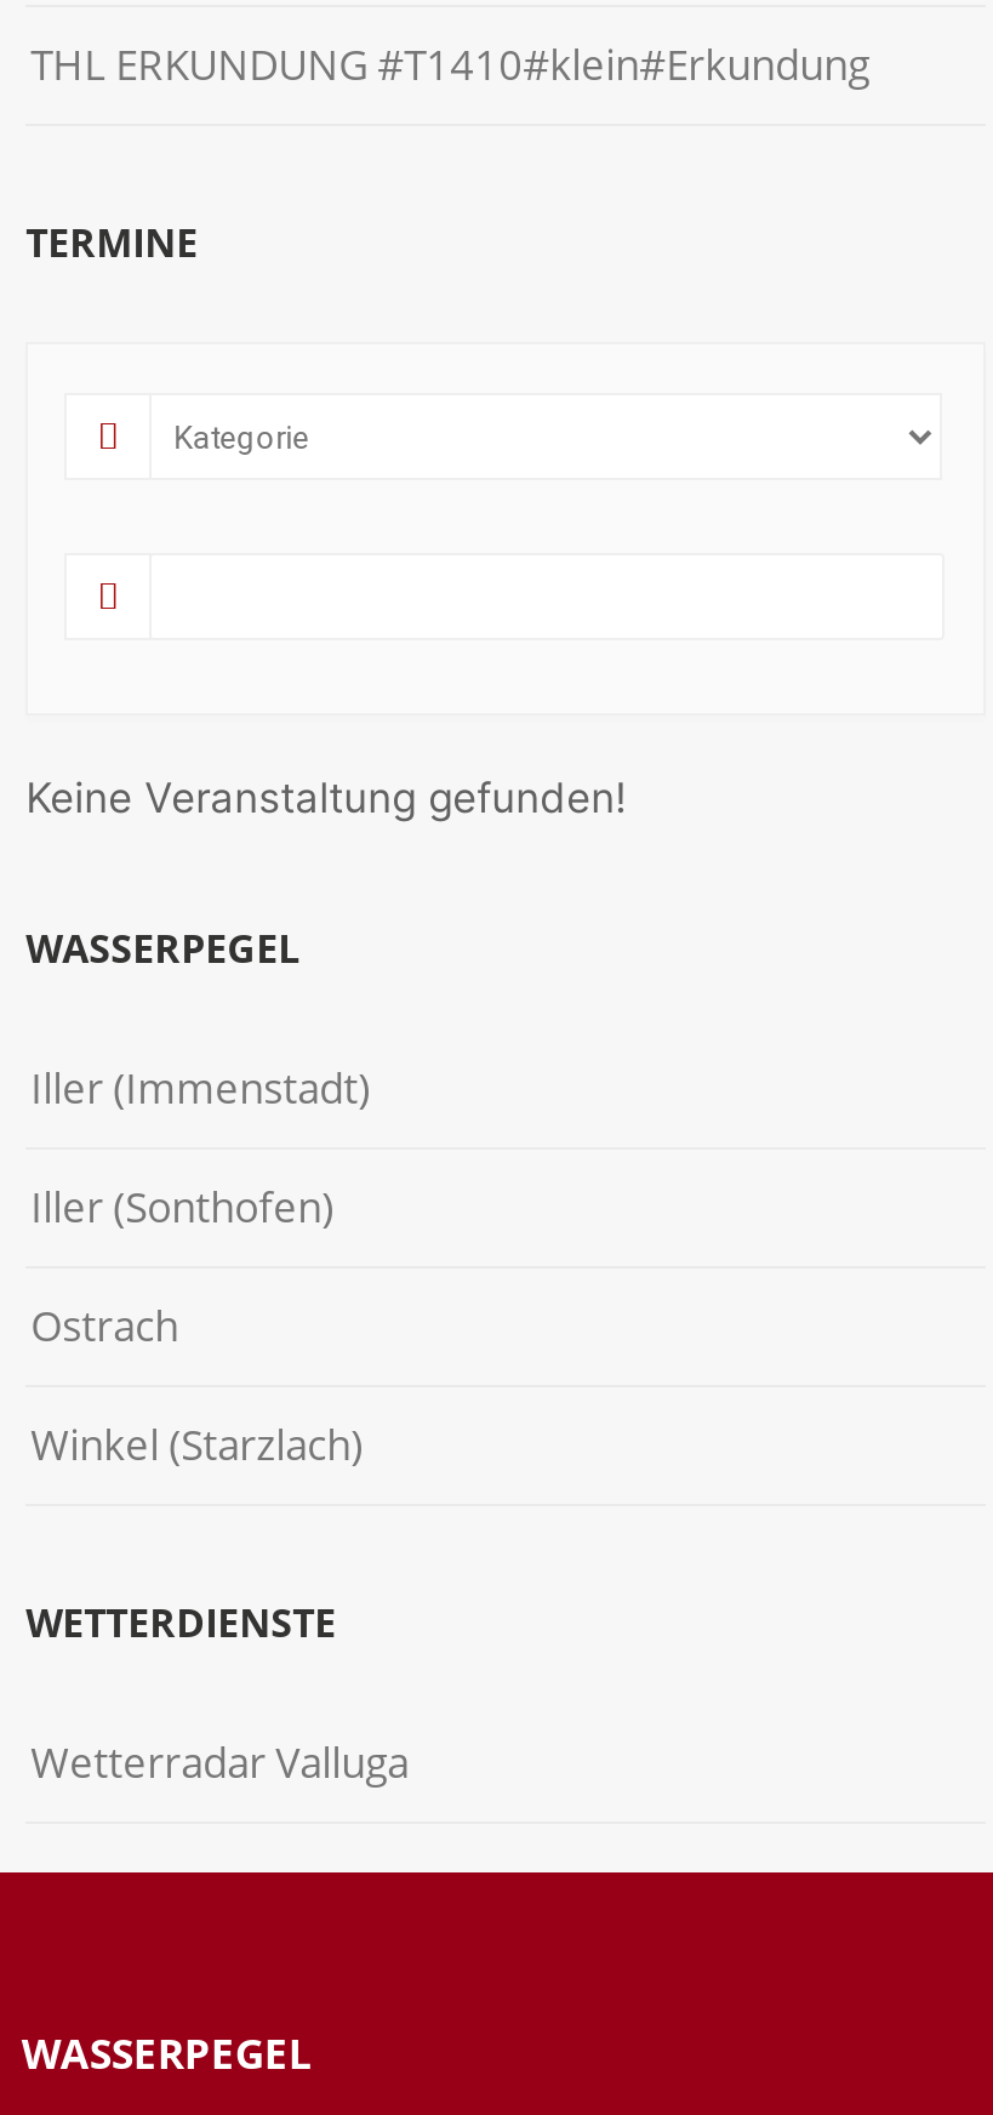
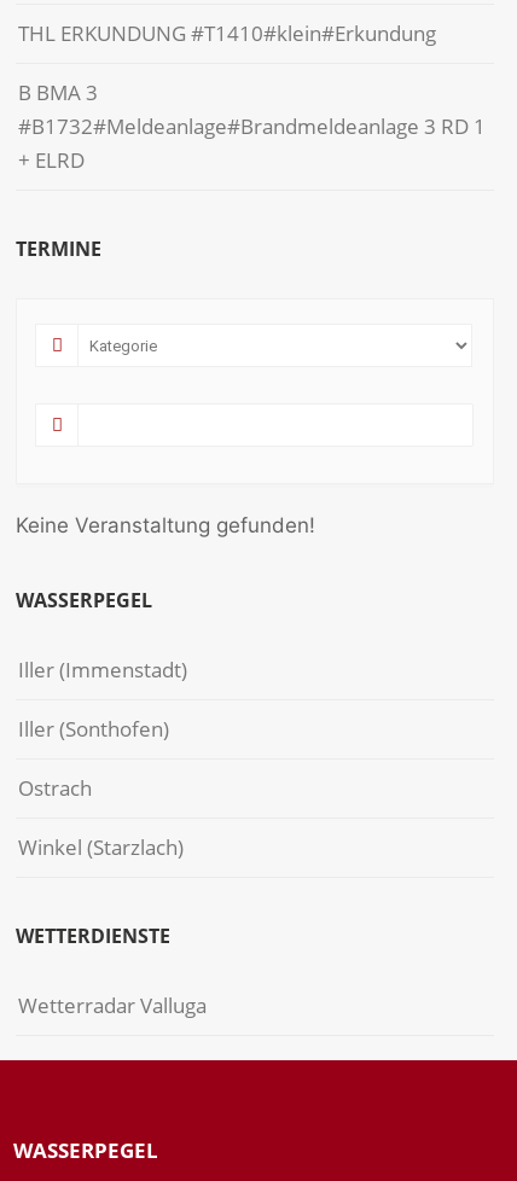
+ B BMA 3
+ #B1732#Meldeanlage#Brandmeldeanlage 3 RD 1
+ + ELRD
